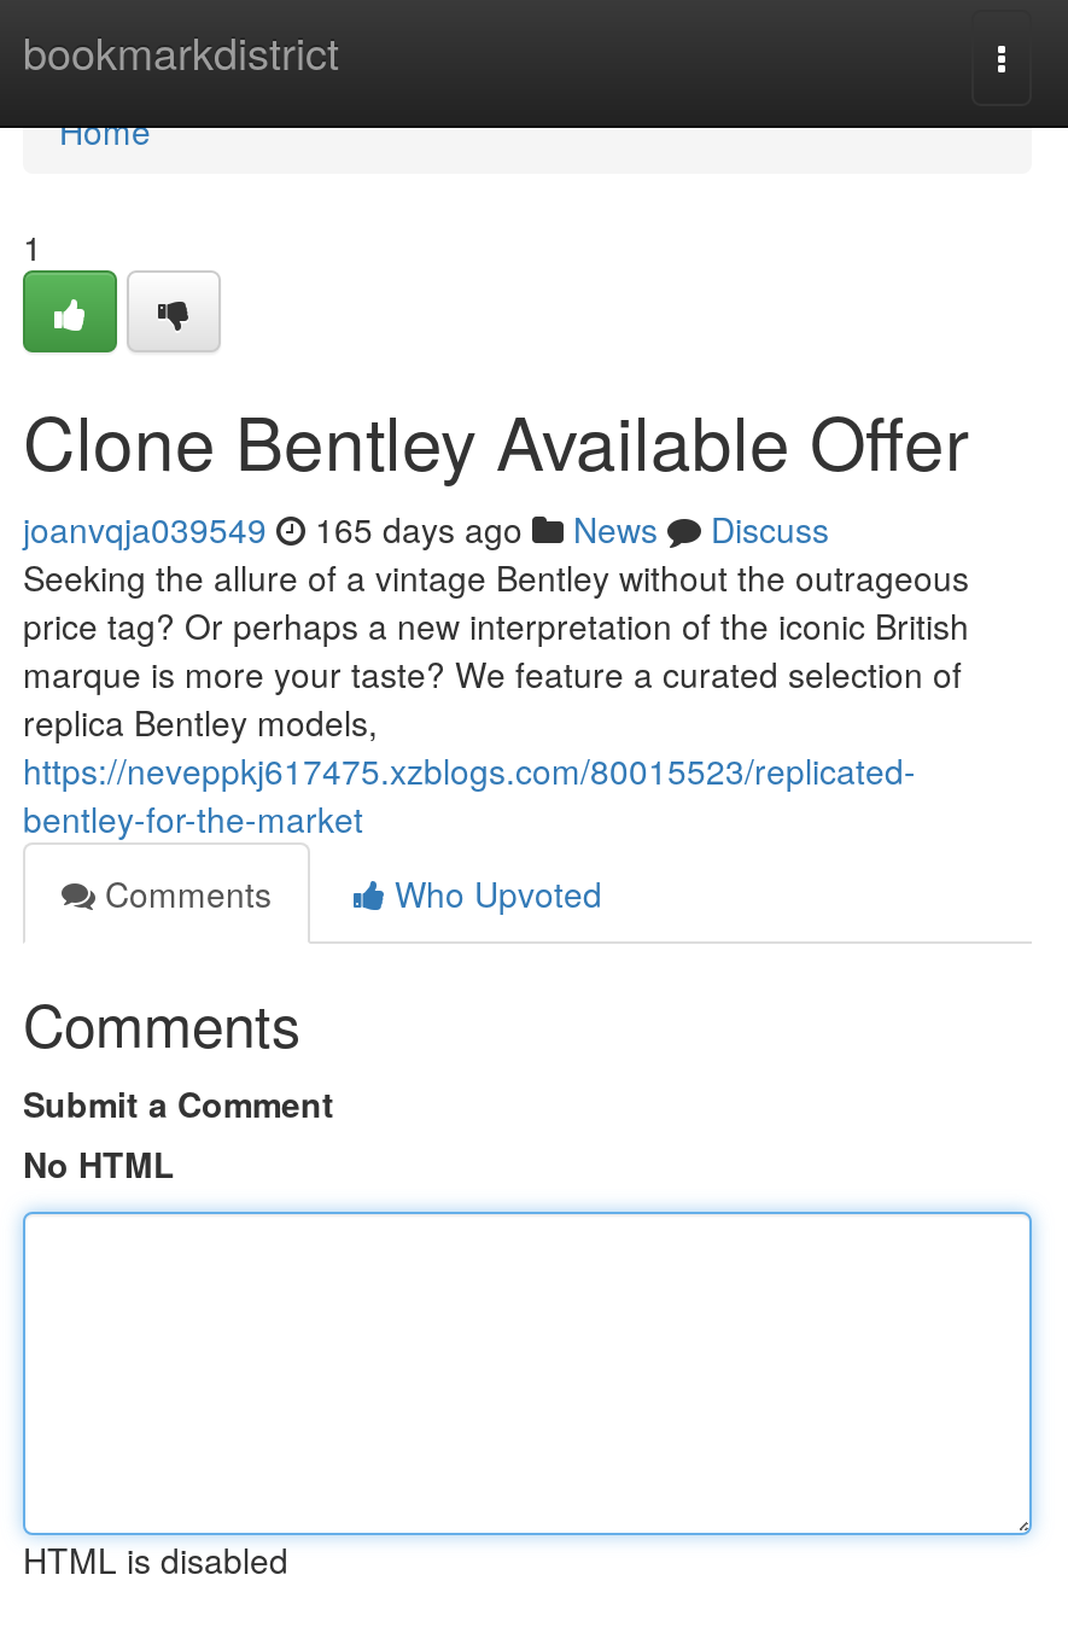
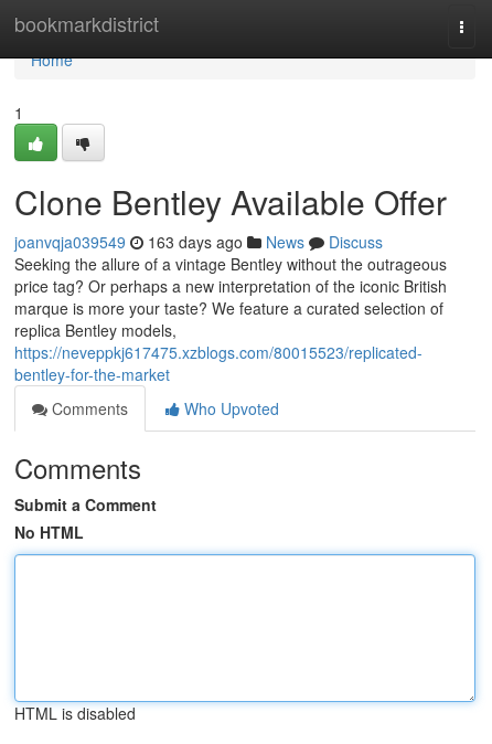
- joanvqja039549 165 days ago News Discuss
+ joanvqja039549 163 days ago News Discuss
